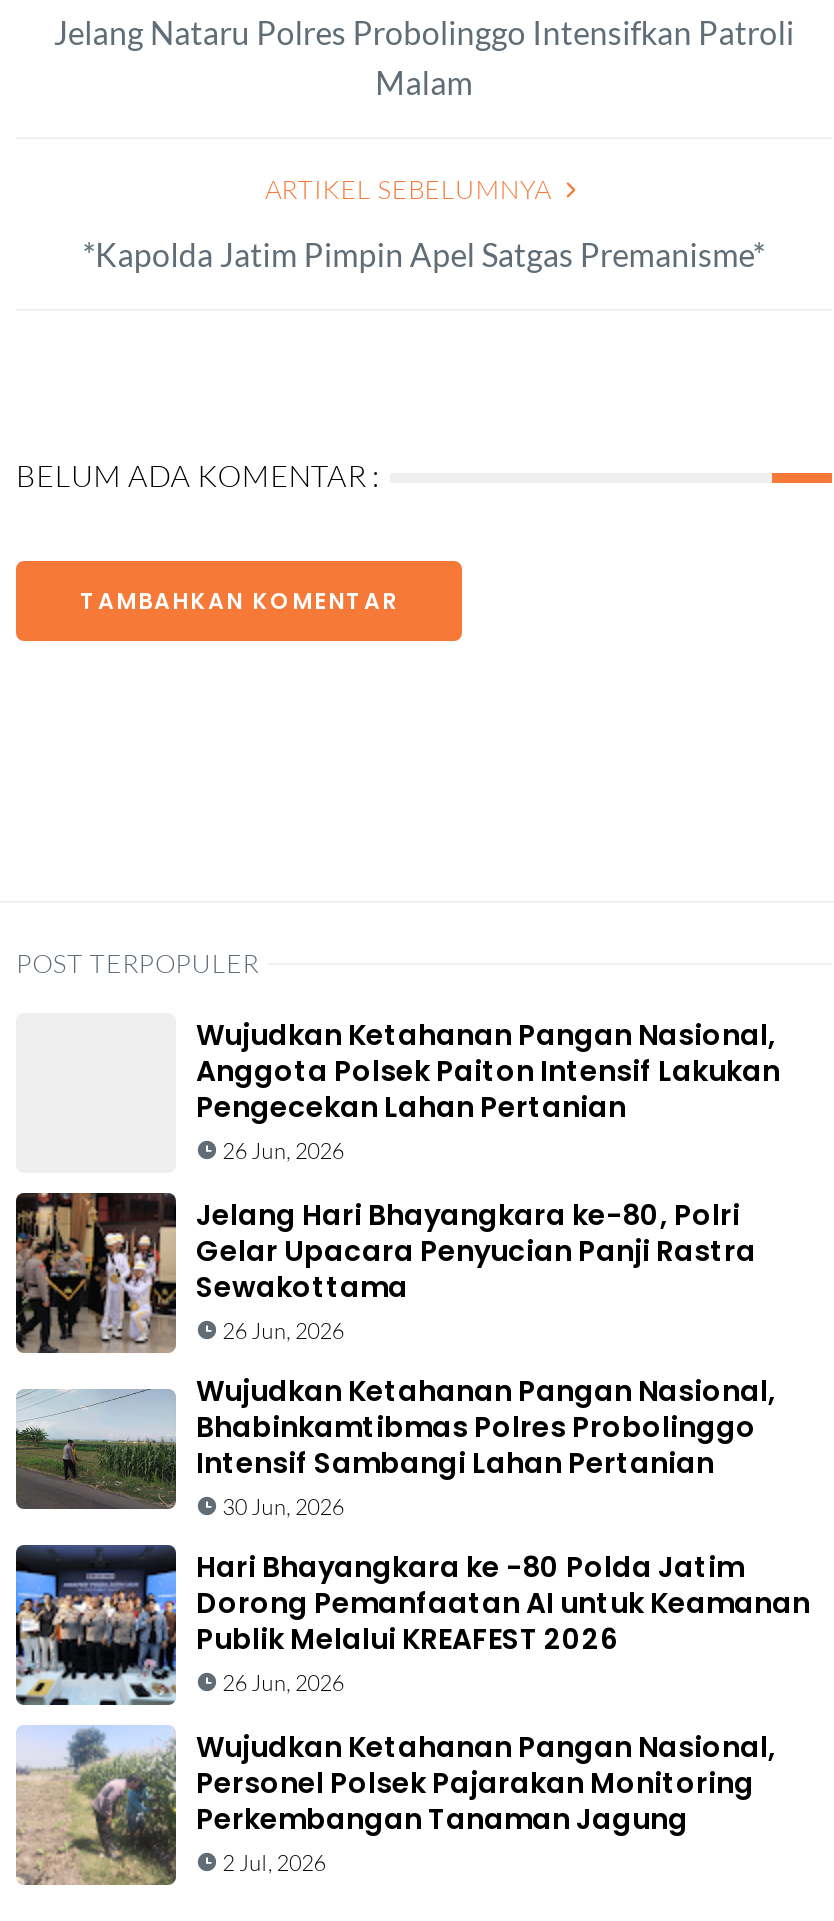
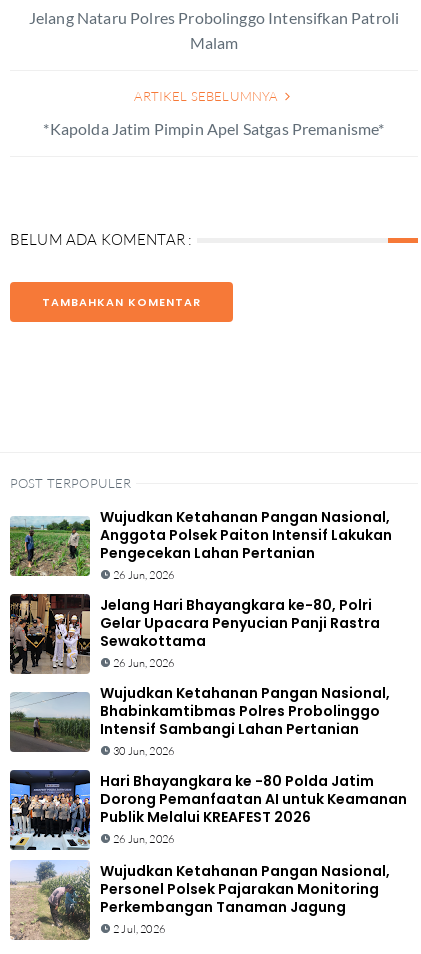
+ [image]
